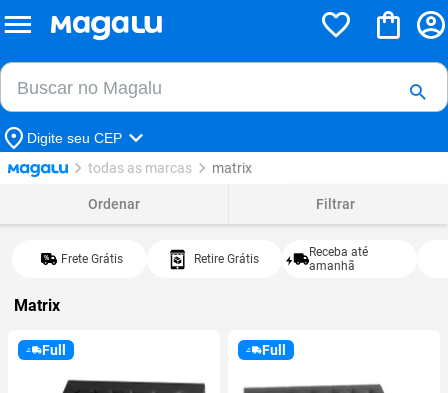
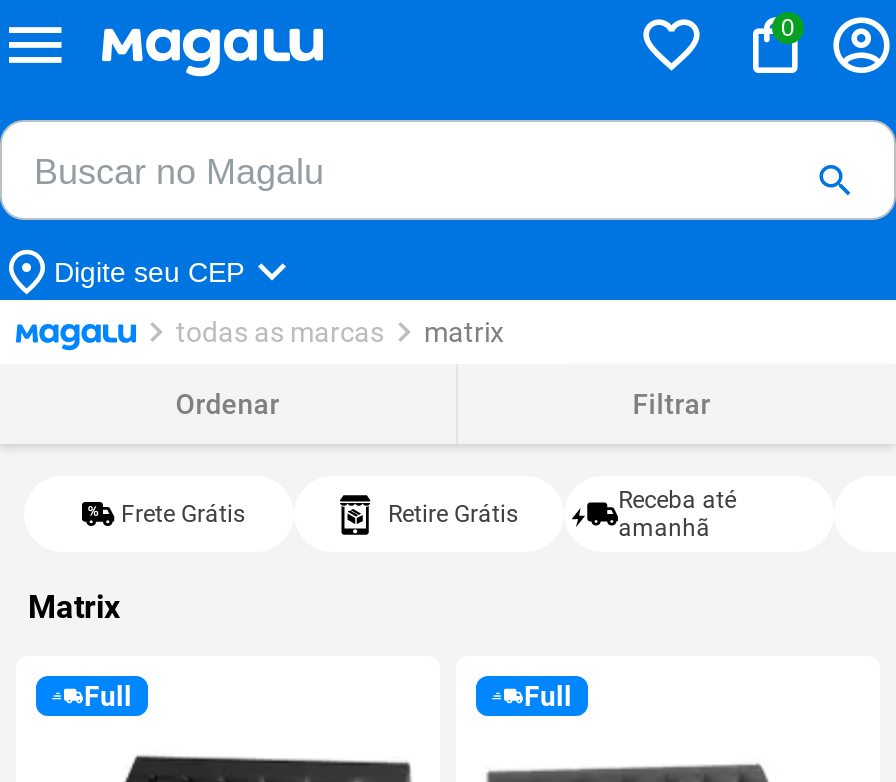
+ 0
